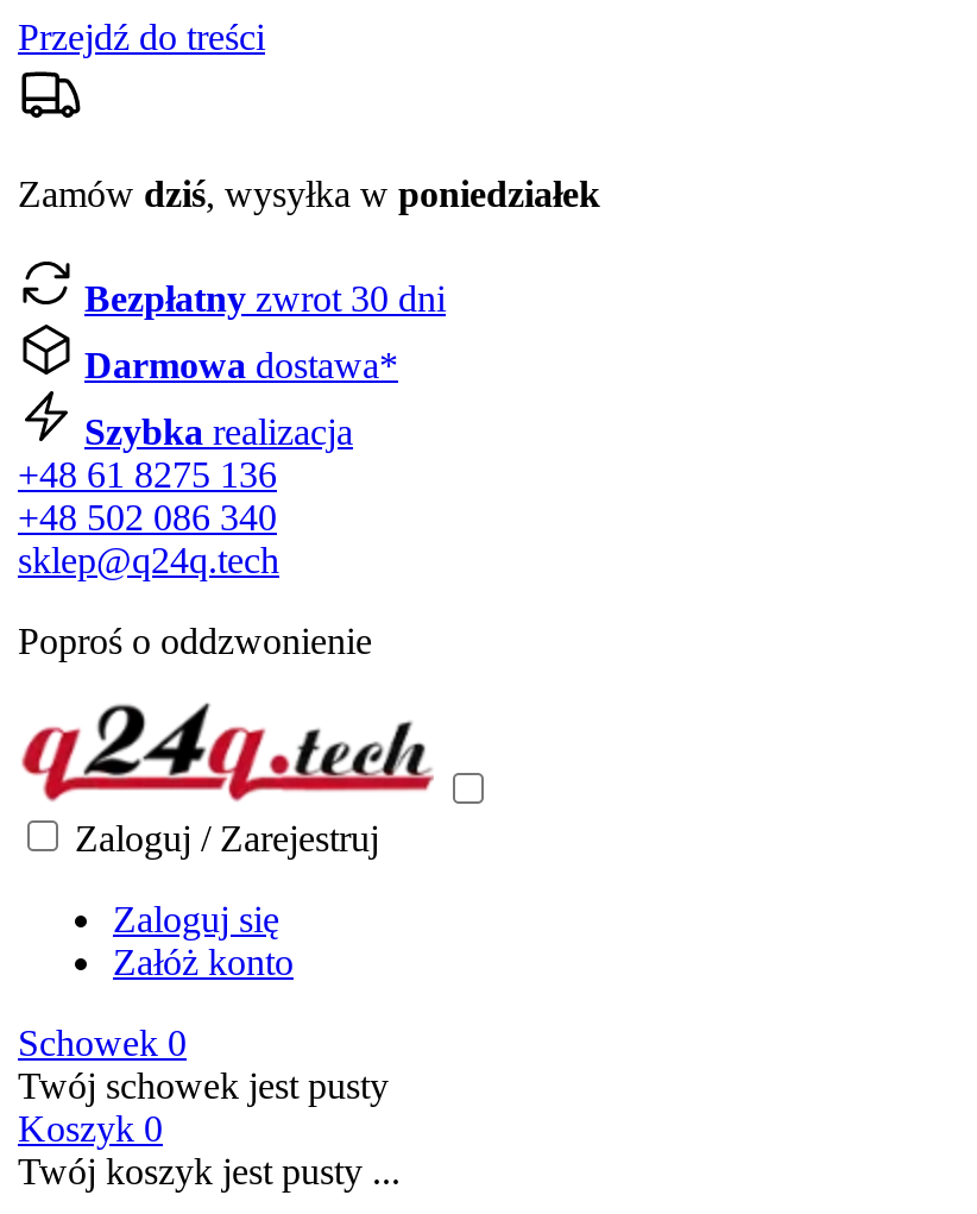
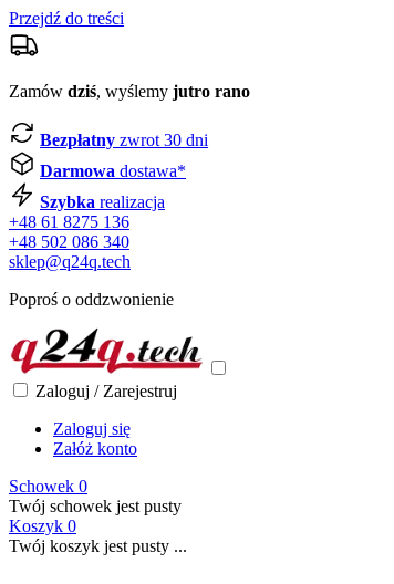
- Zamów dziś, wysyłka w poniedziałek
+ Zamów dziś, wyślemy jutro rano
